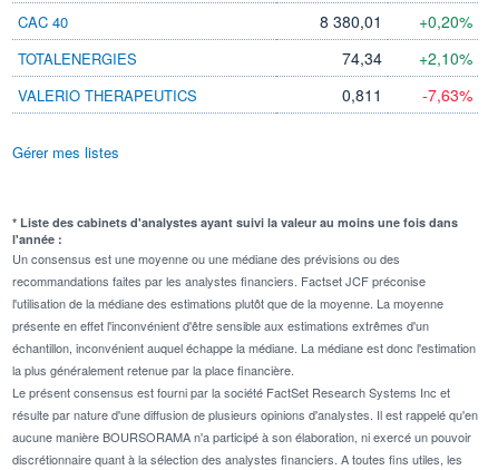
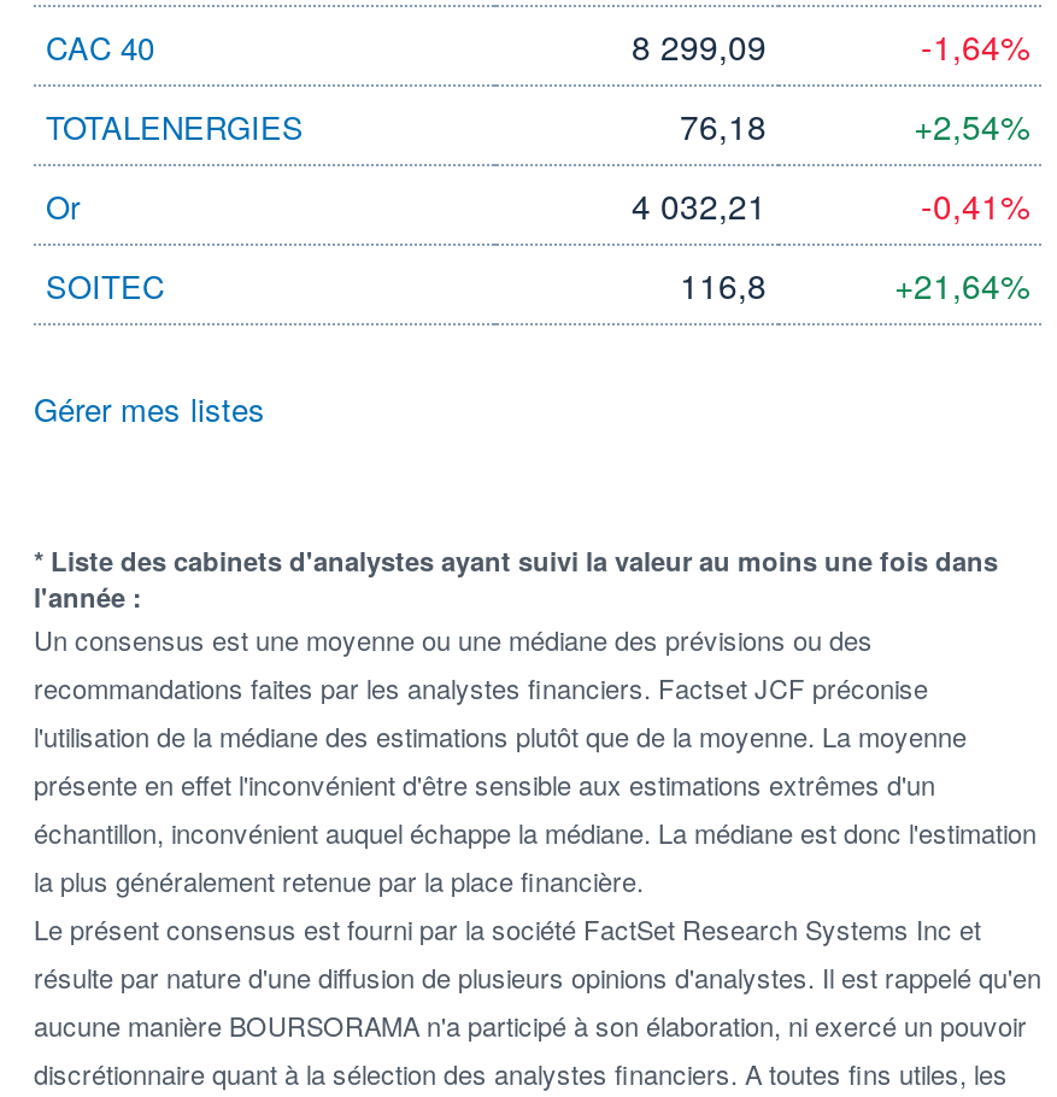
- 8 380,01
+ 8 299,09

- +0,20%
+ -1,64%

- 74,34
- +2,10%
- VALERIO THERAPEUTICS
- 0,811
- -7,63%
+ 76,18
+ +2,54%
+ Or
+ 4 032,21
+ -0,41%
+ SOITEC
+ 116,8
+ +21,64%
